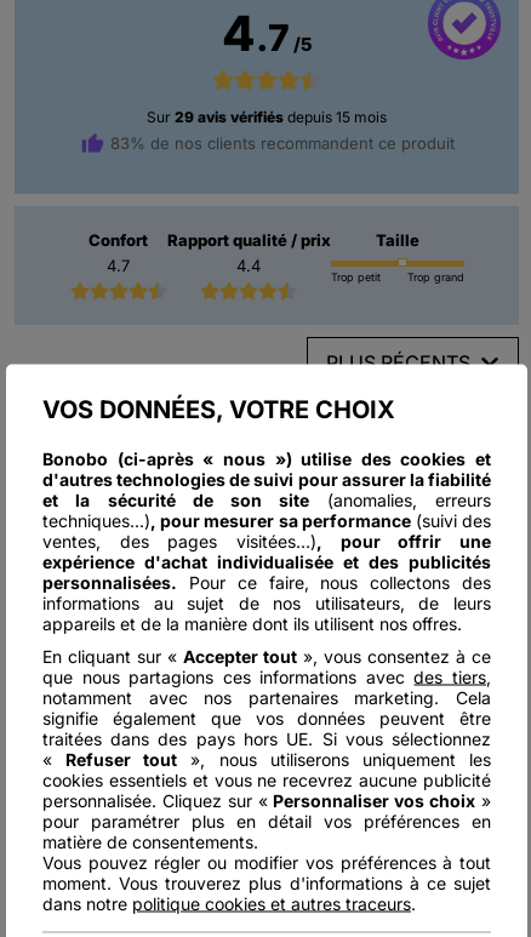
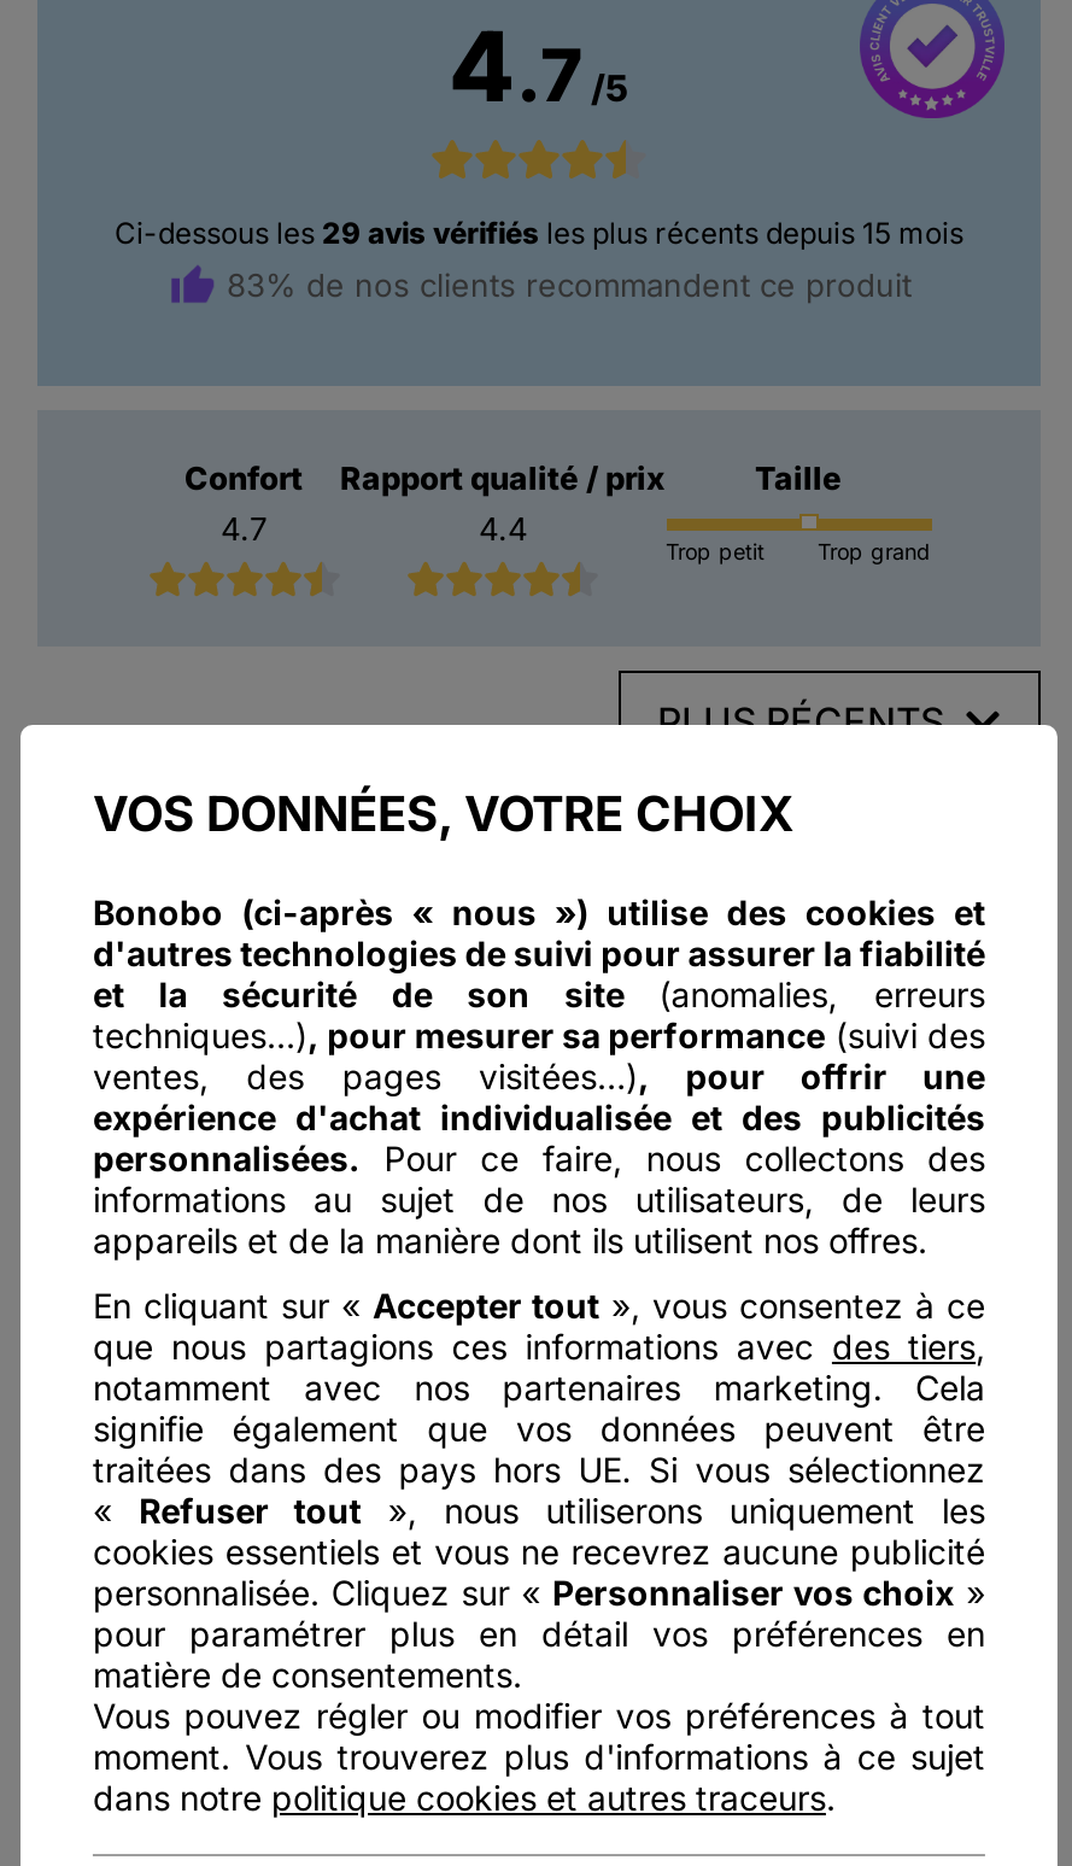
- Sur 29 avis vérifiés depuis 15 mois
+ Ci-dessous les 29 avis vérifiés les plus récents depuis 15 mois
